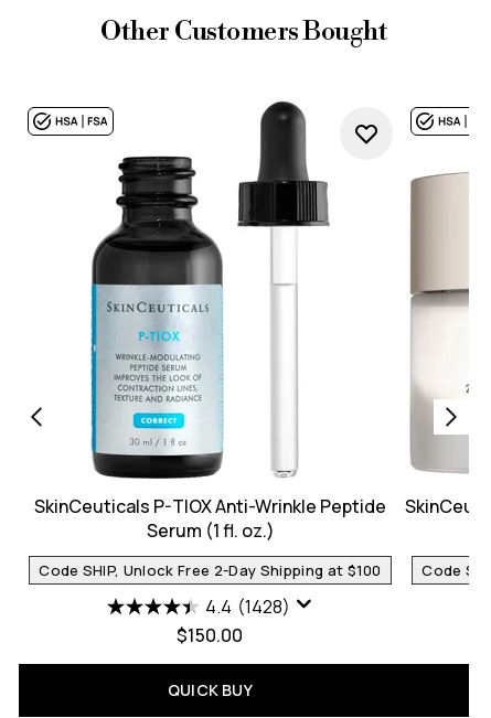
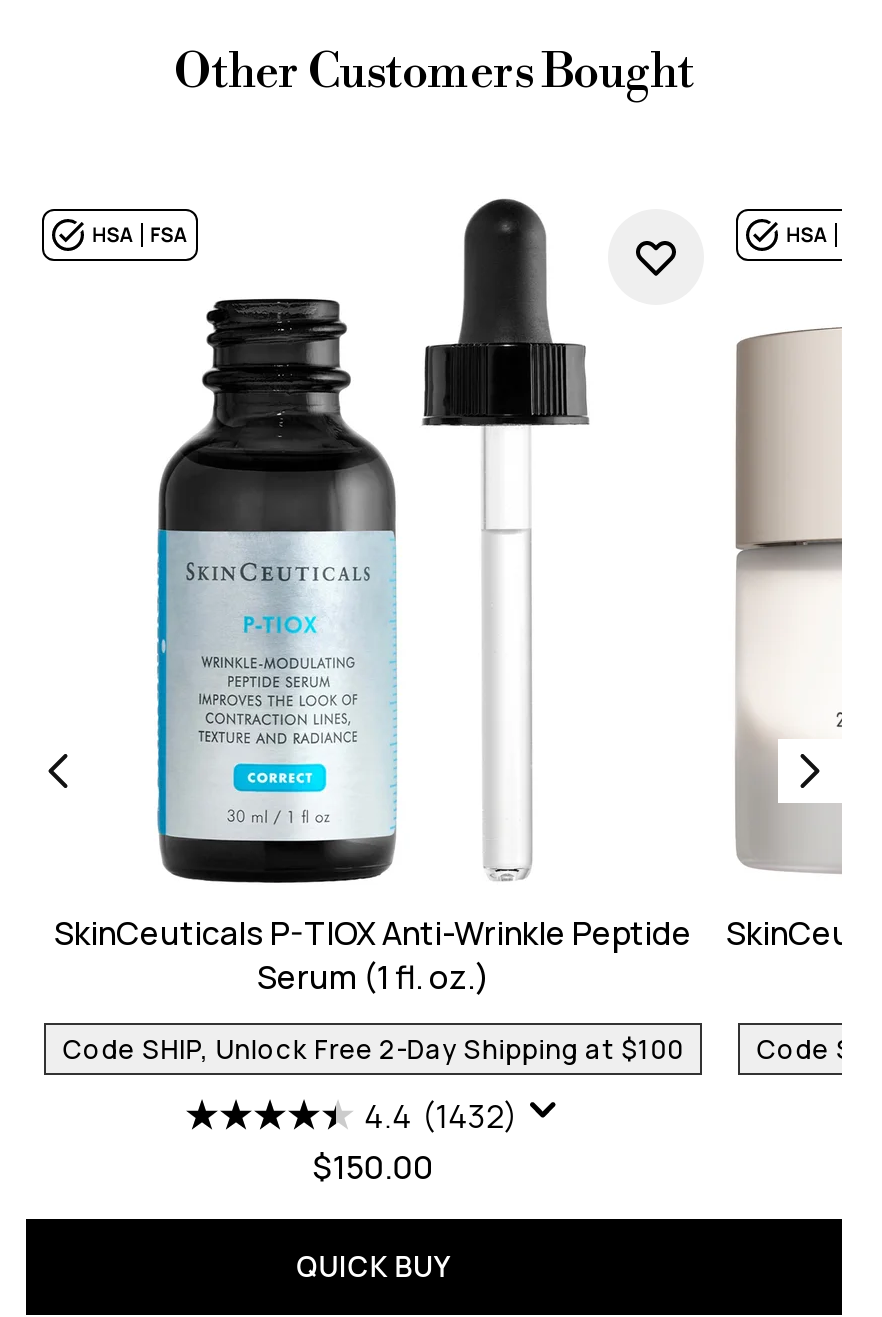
- 4.4 (1428)
+ 4.4 (1432)
